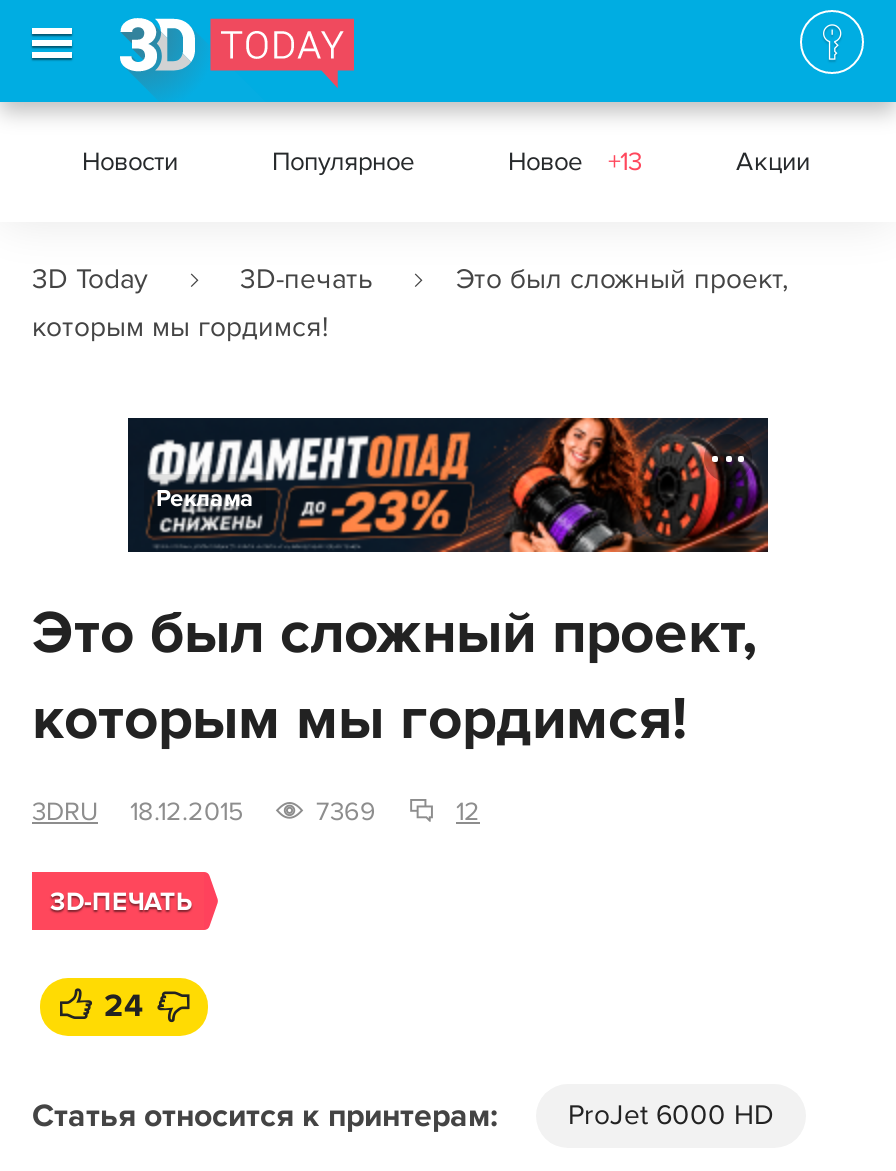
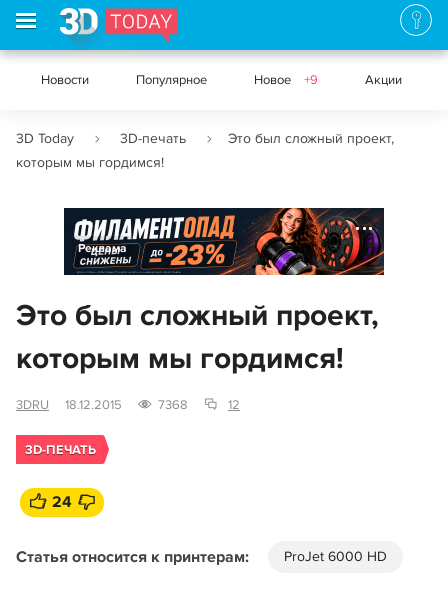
- Новое +13
+ Новое +9

- 7369
+ 7368
